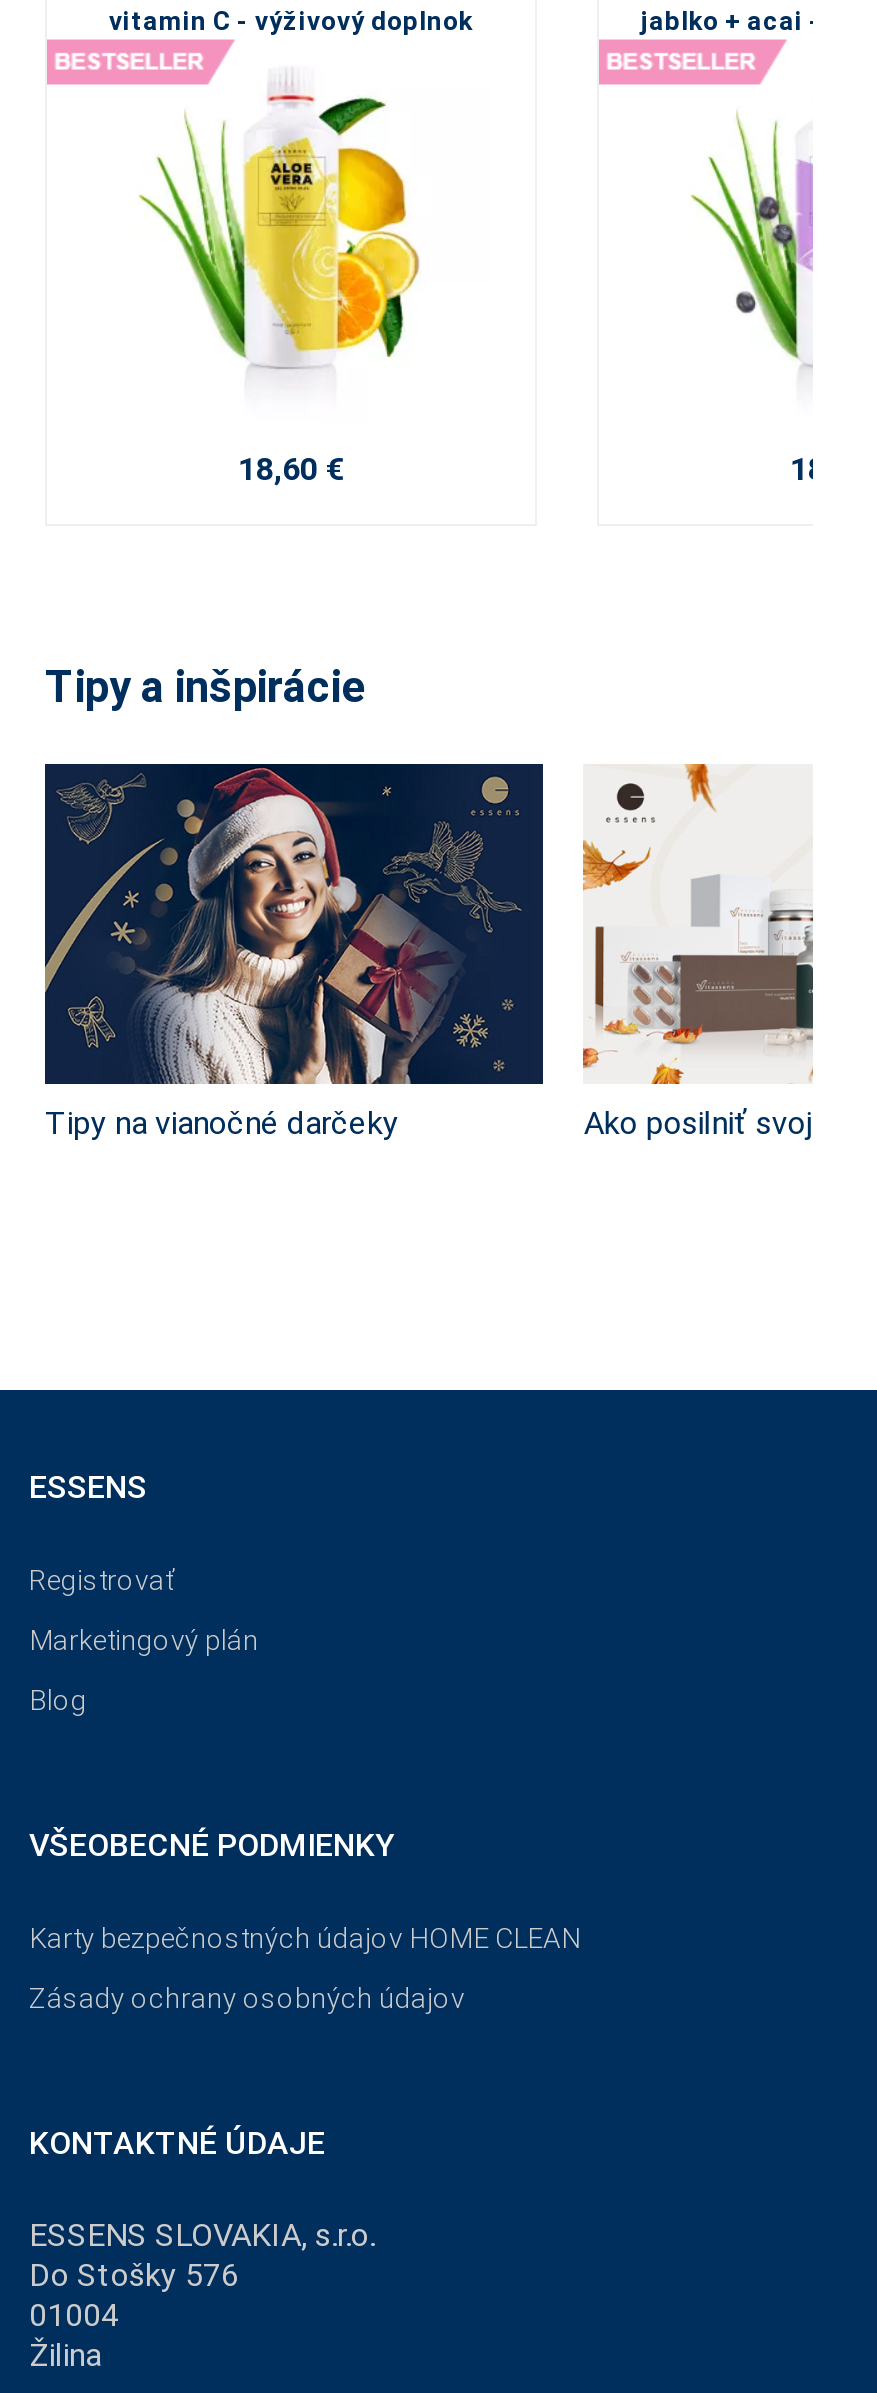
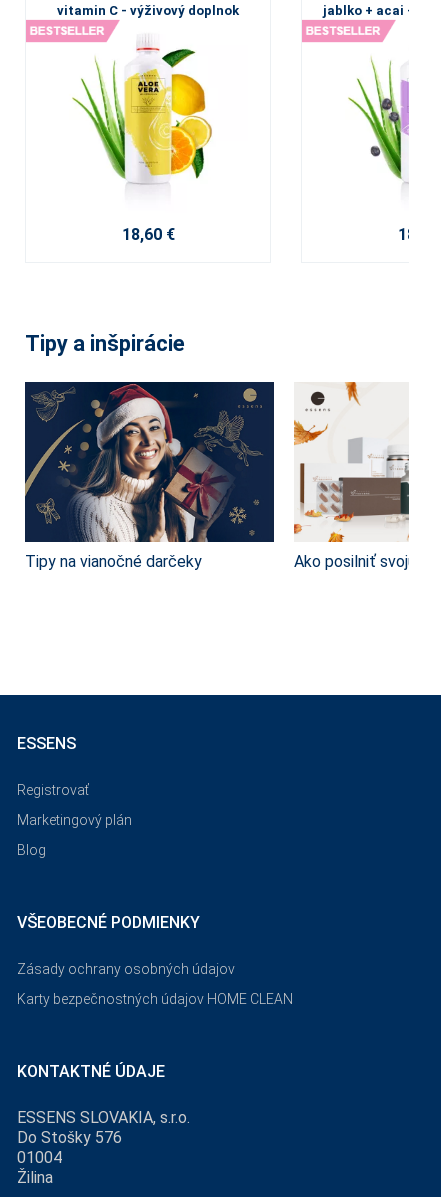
moved down: Karty bezpečnostných údajov HOME CLEAN

moved up: Zásady ochrany osobných údajov
